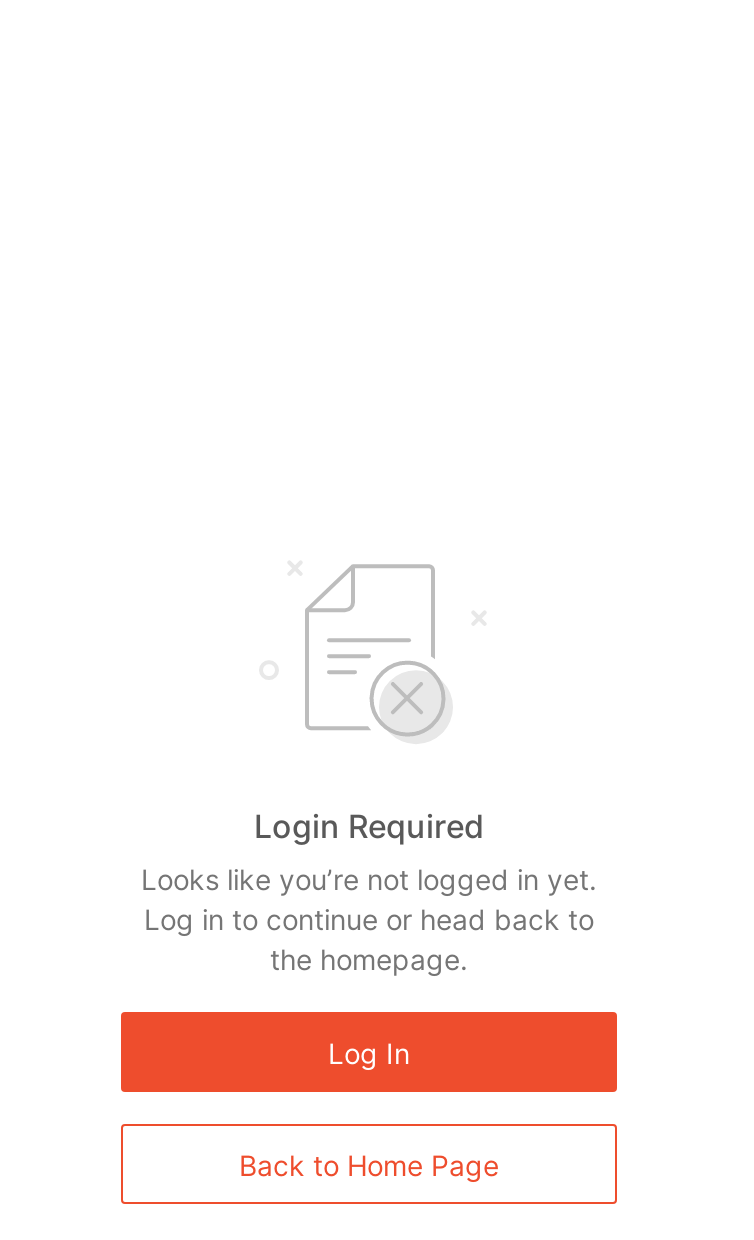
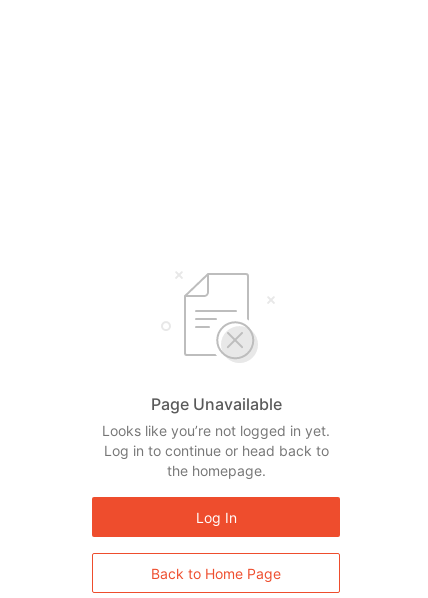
- Login Required
+ Page Unavailable
